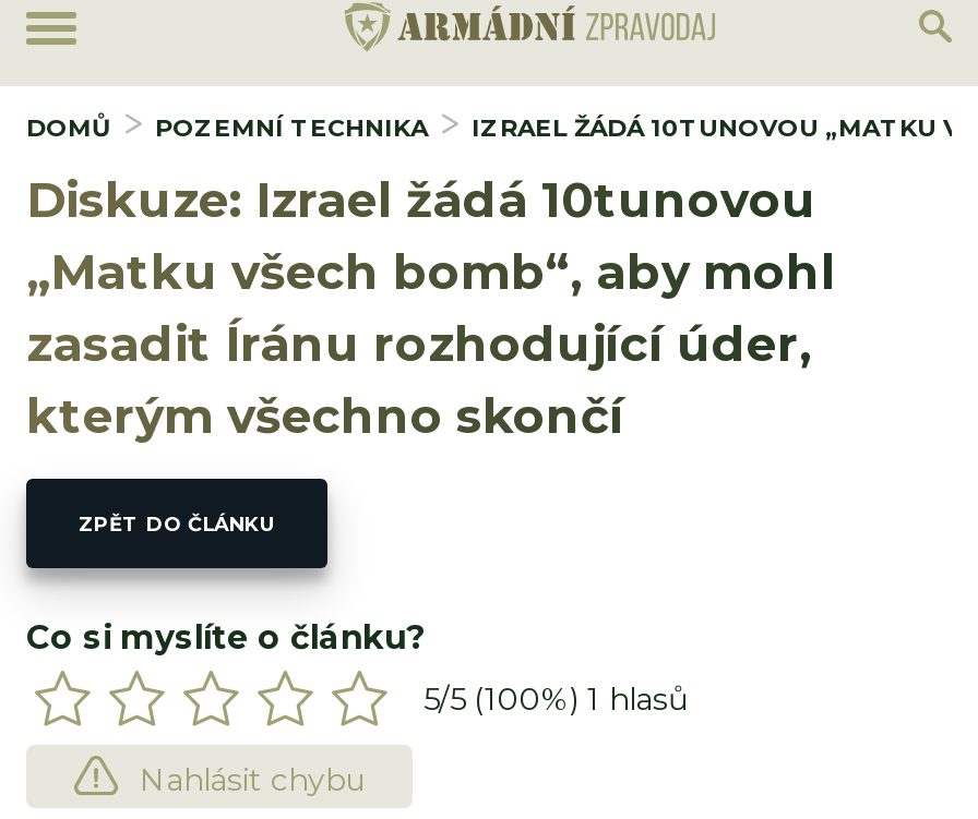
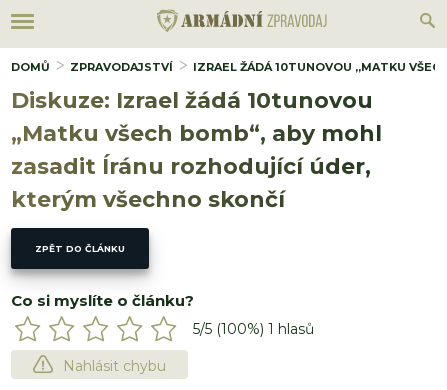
- POZEMNÍ TECHNIKA
+ ZPRAVODAJSTVÍ
